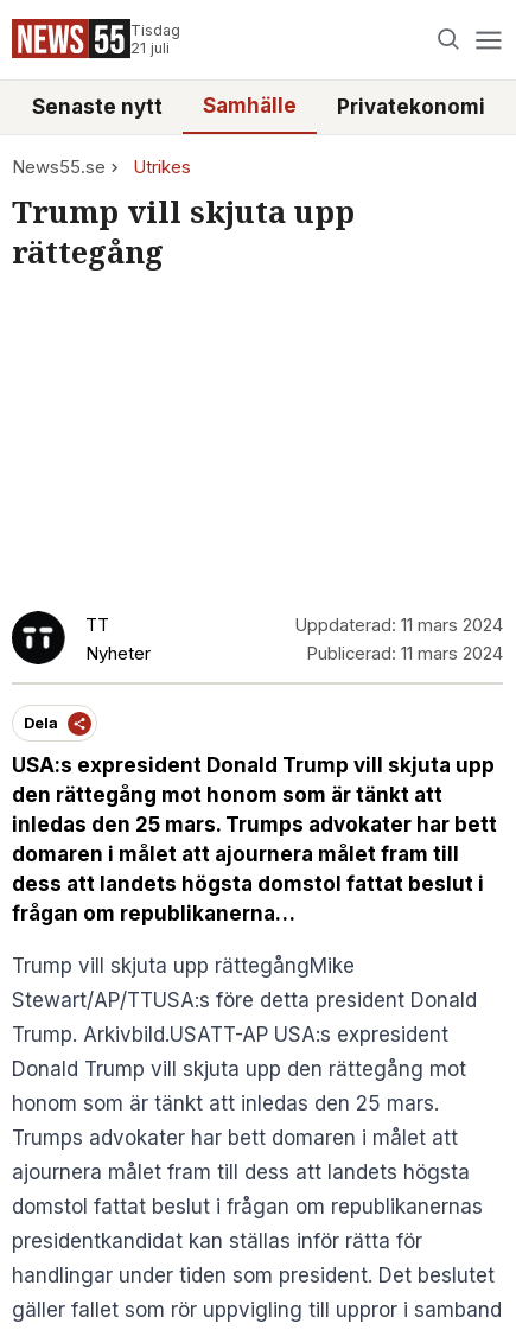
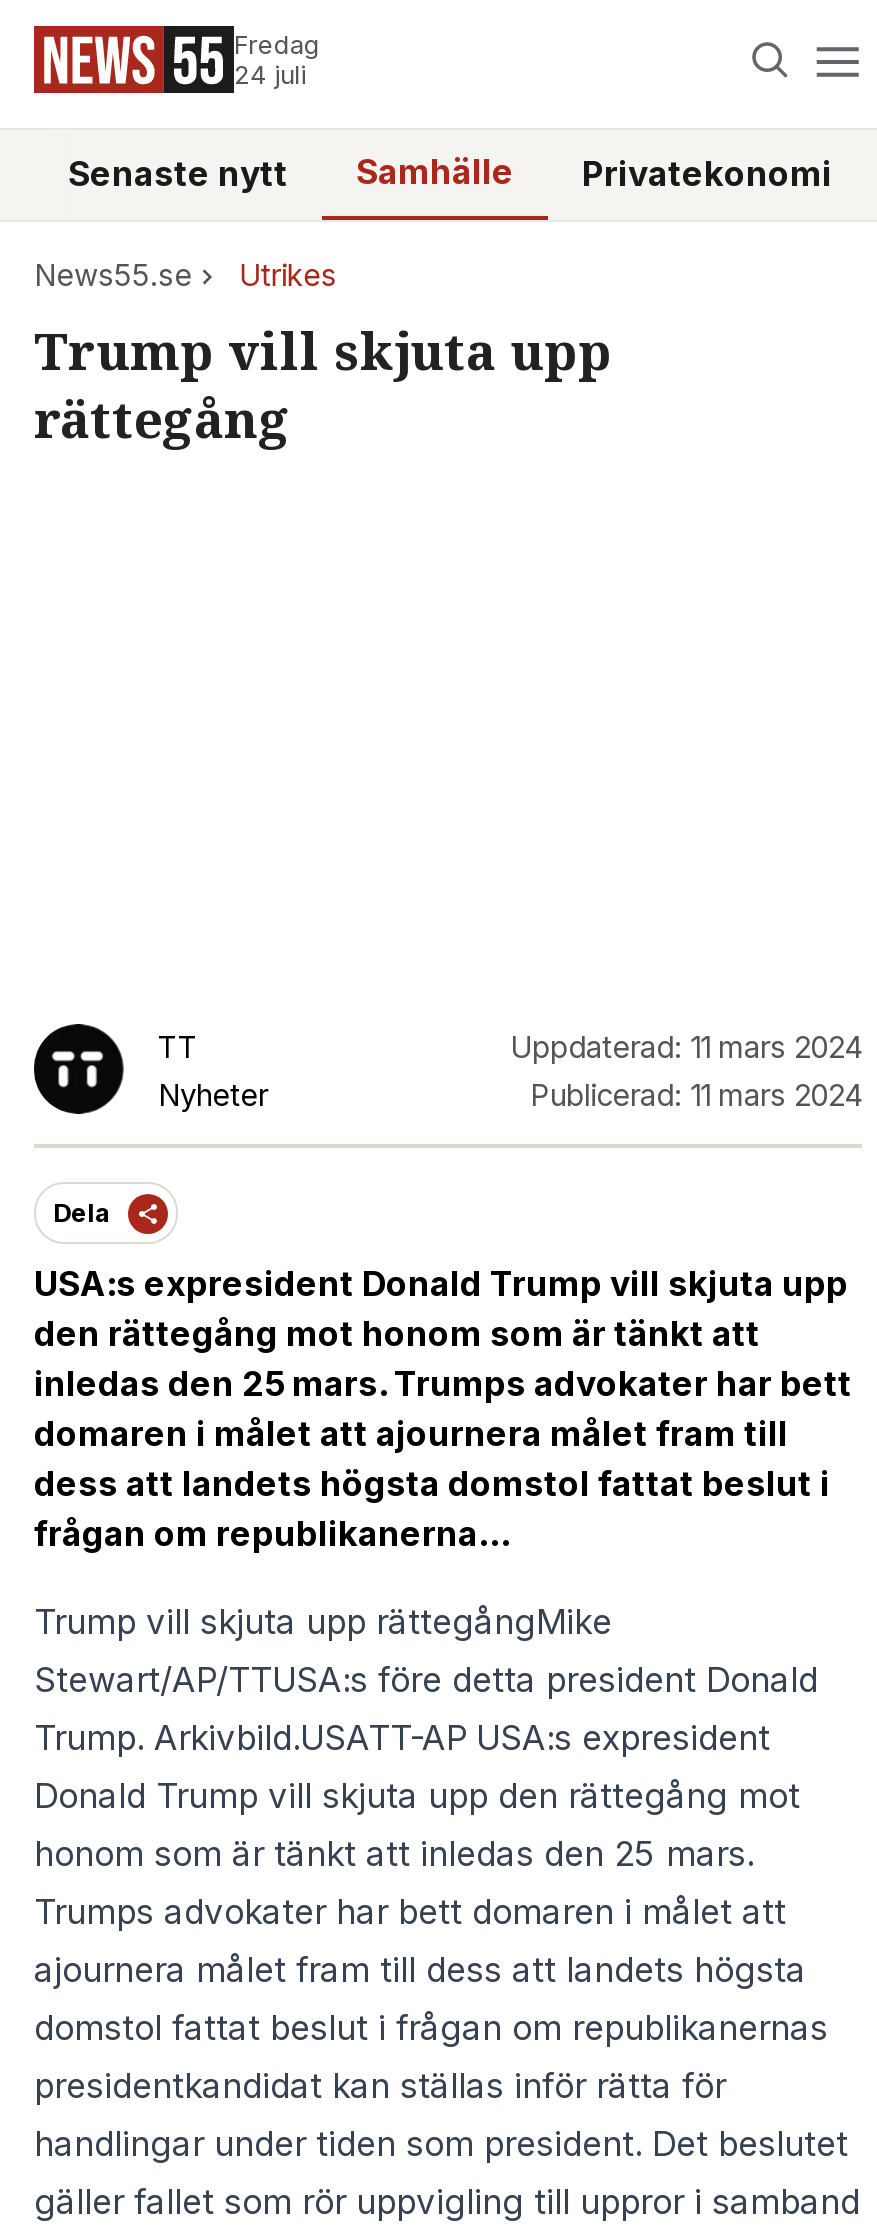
- Tisdag
- 21 juli
+ Fredag
+ 24 juli
